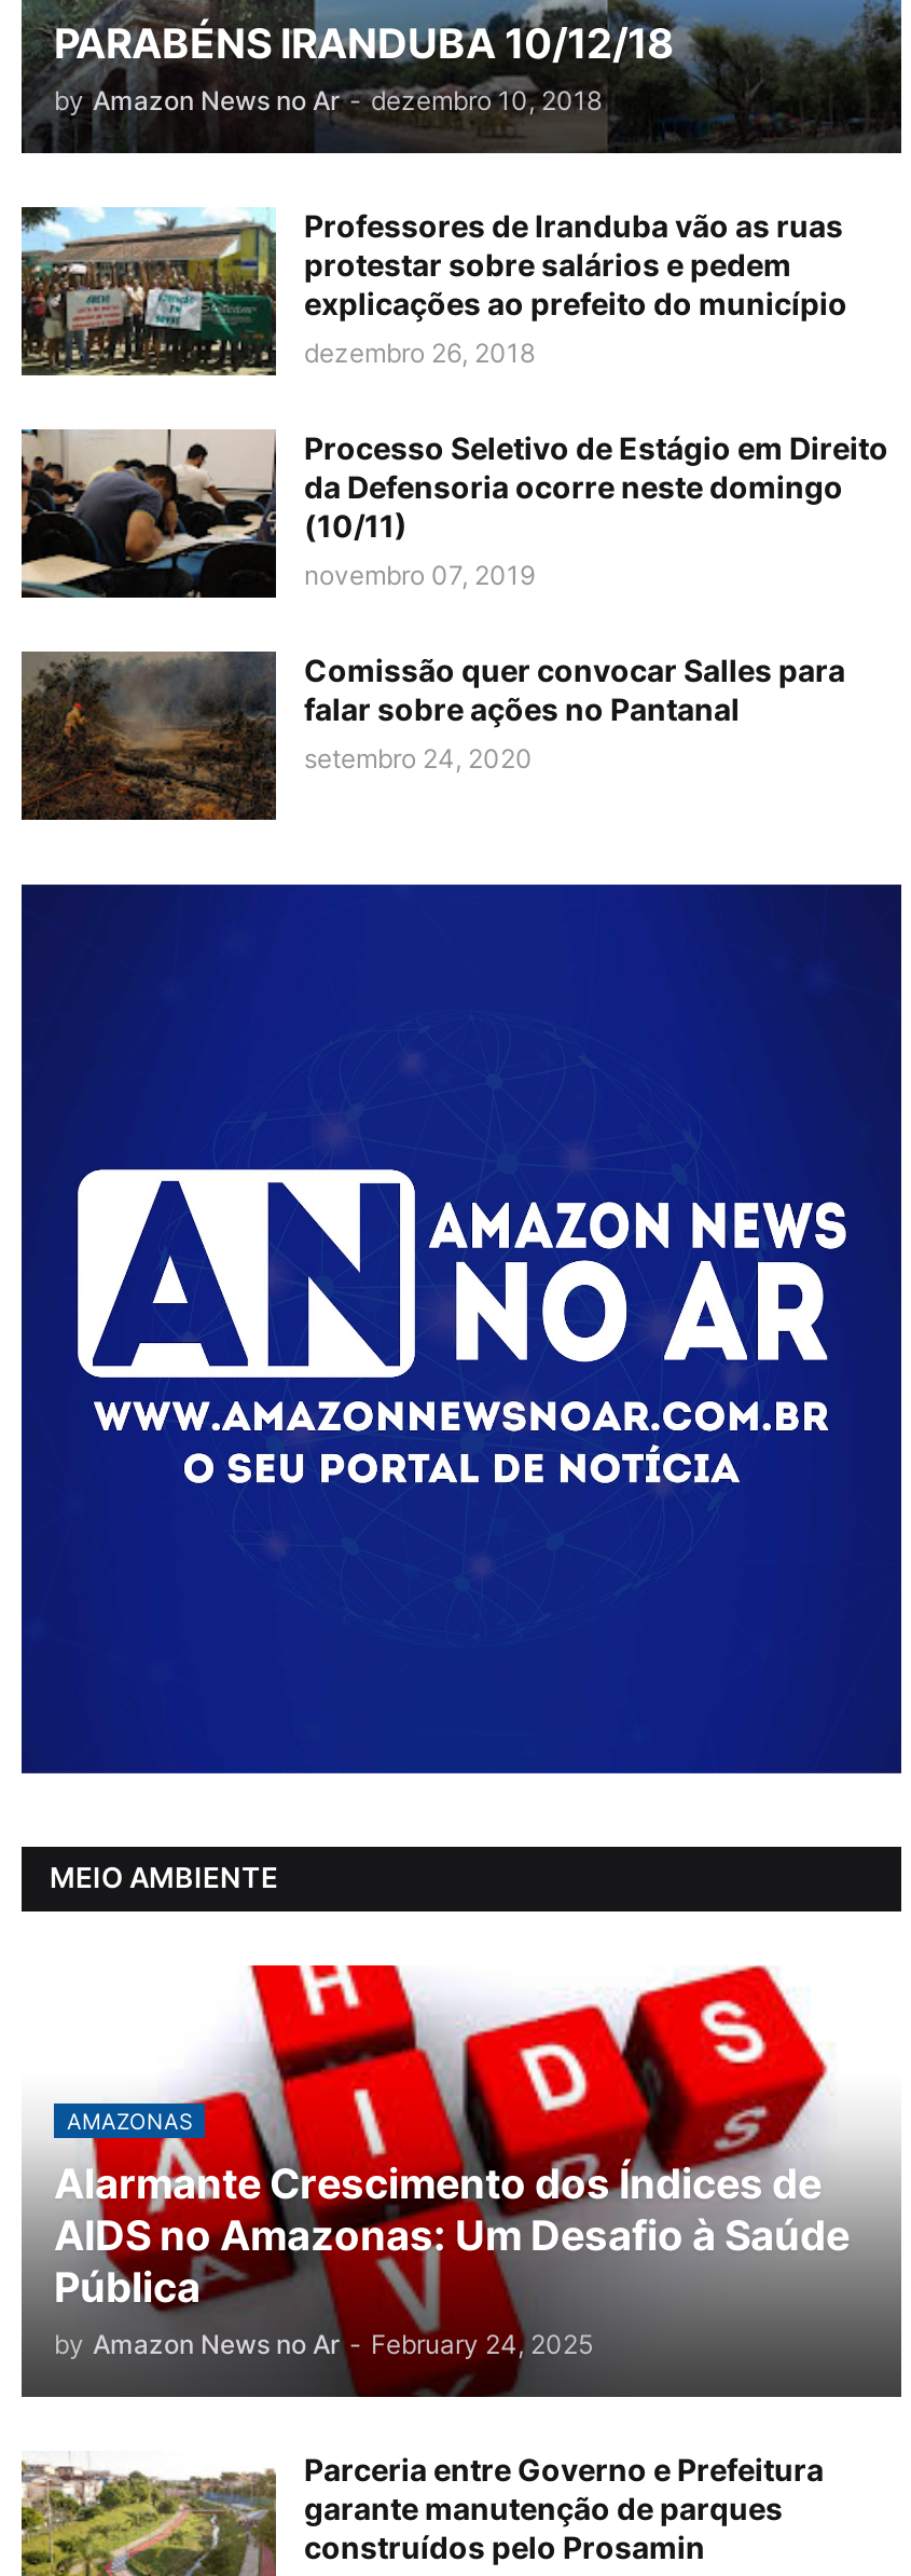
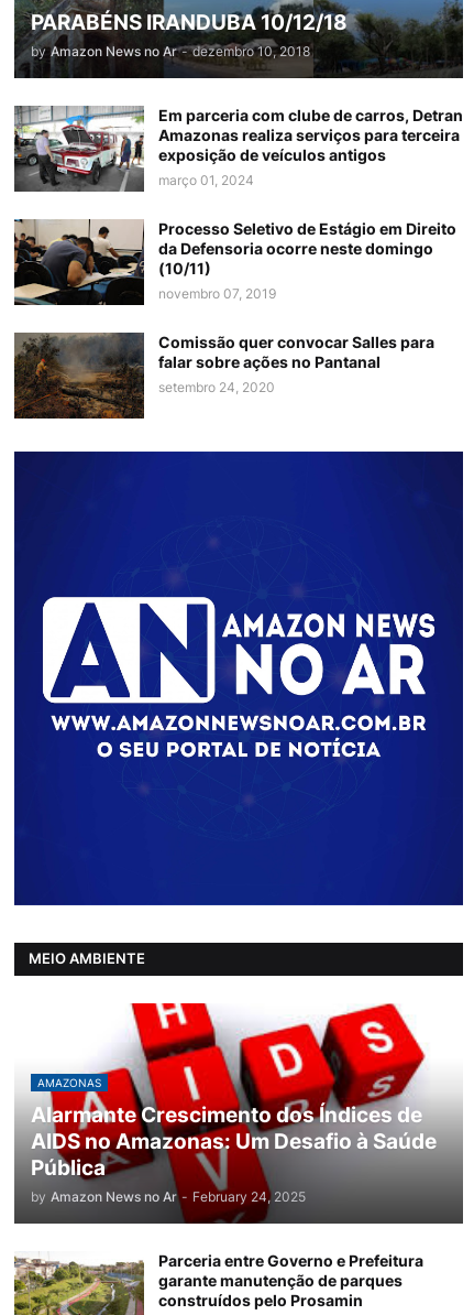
- [image]
- Professores de Iranduba vão as ruas
- protestar sobre salários e pedem
- explicações ao prefeito do município
- dezembro 26, 2018
+ [image]
+ Em parceria com clube de carros, Detran
+ Amazonas realiza serviços para terceira
+ exposição de veículos antigos
+ março 01, 2024
